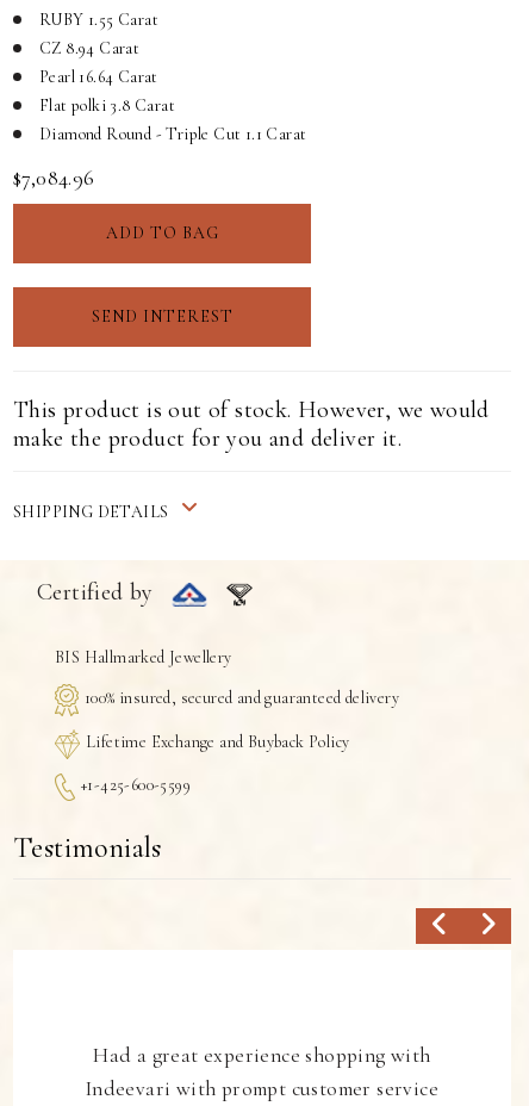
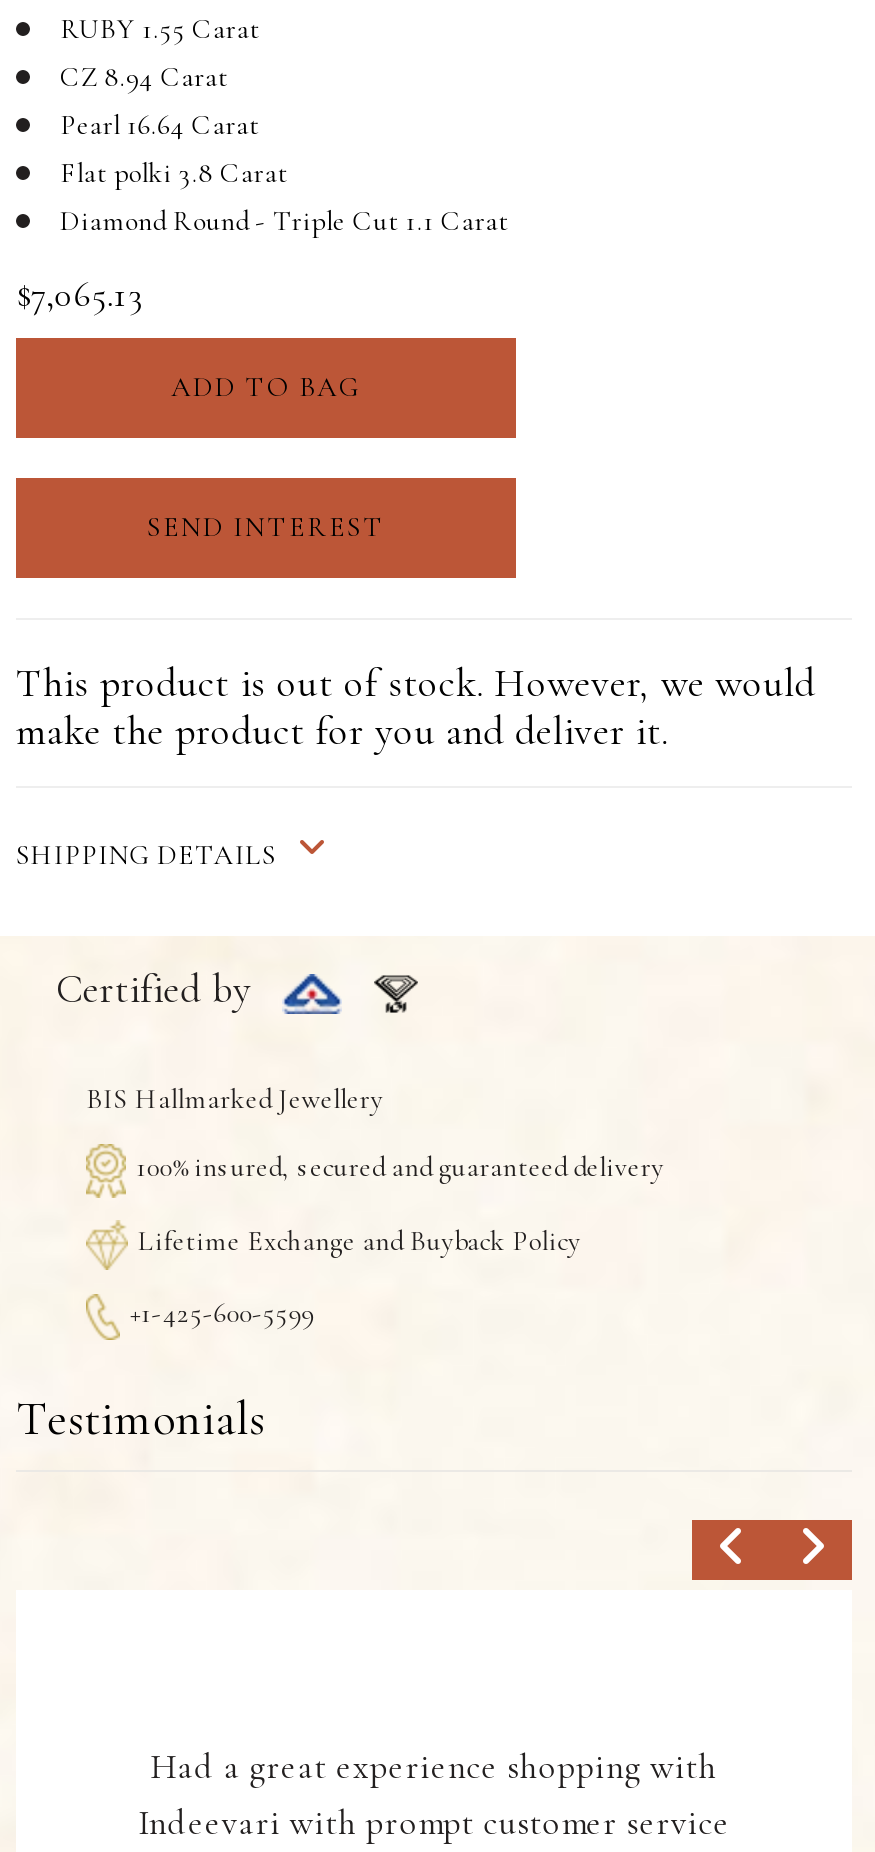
- $7,084.96
+ $7,065.13
